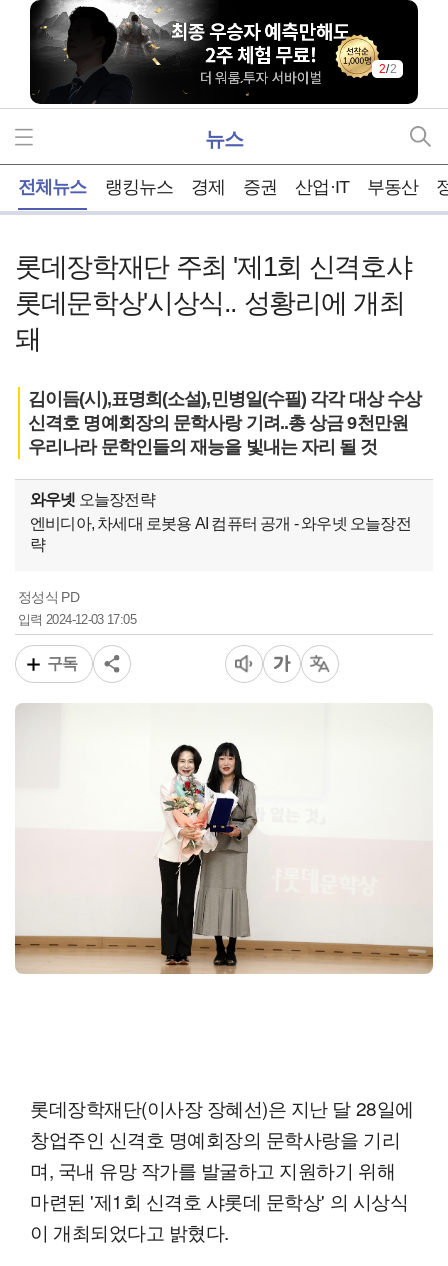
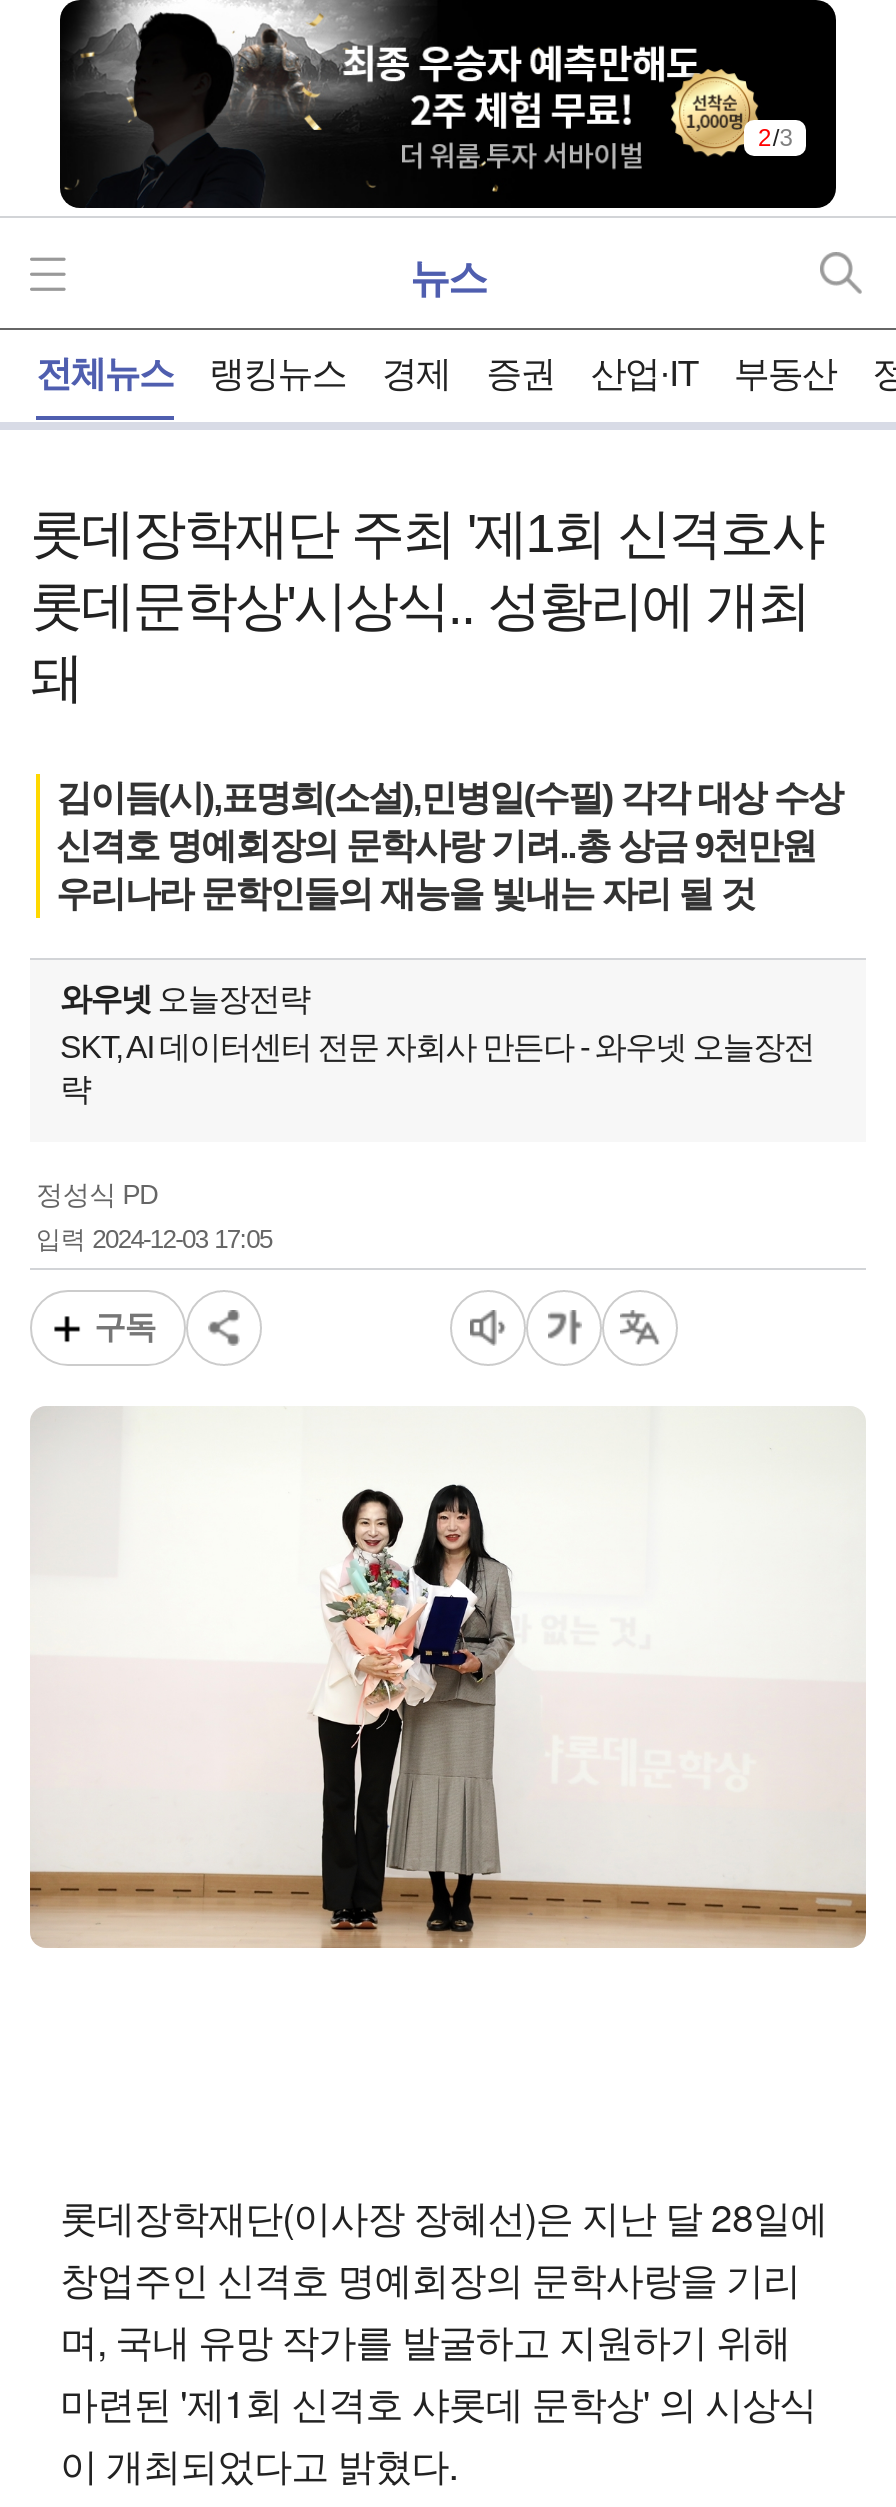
- 2/2
+ 2/3

- 엔비디아, 차세대 로봇용 AI 컴퓨터 공개 - 와우넷 오늘장전
+ SKT, AI 데이터센터 전문 자회사 만든다 - 와우넷 오늘장전
